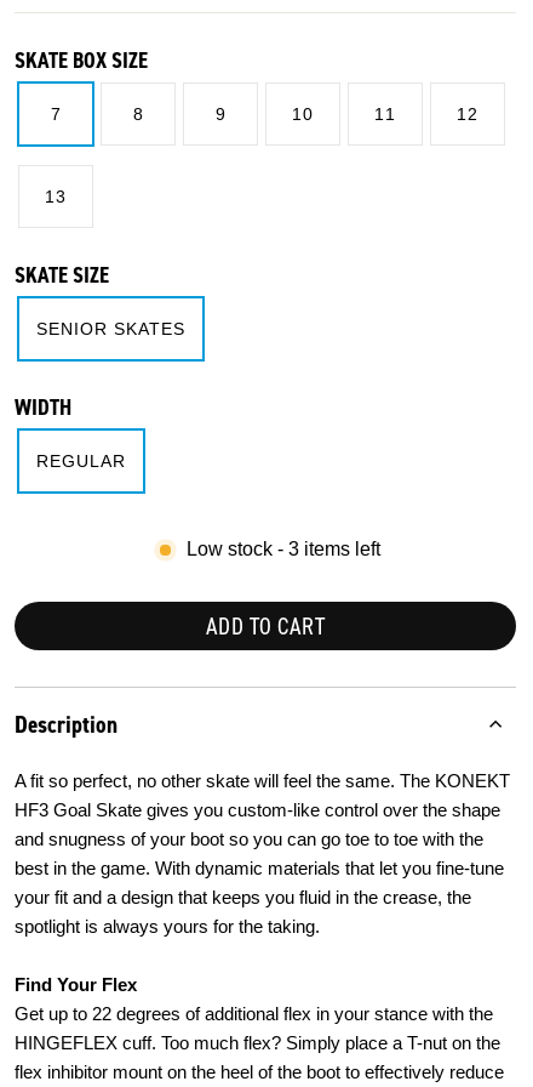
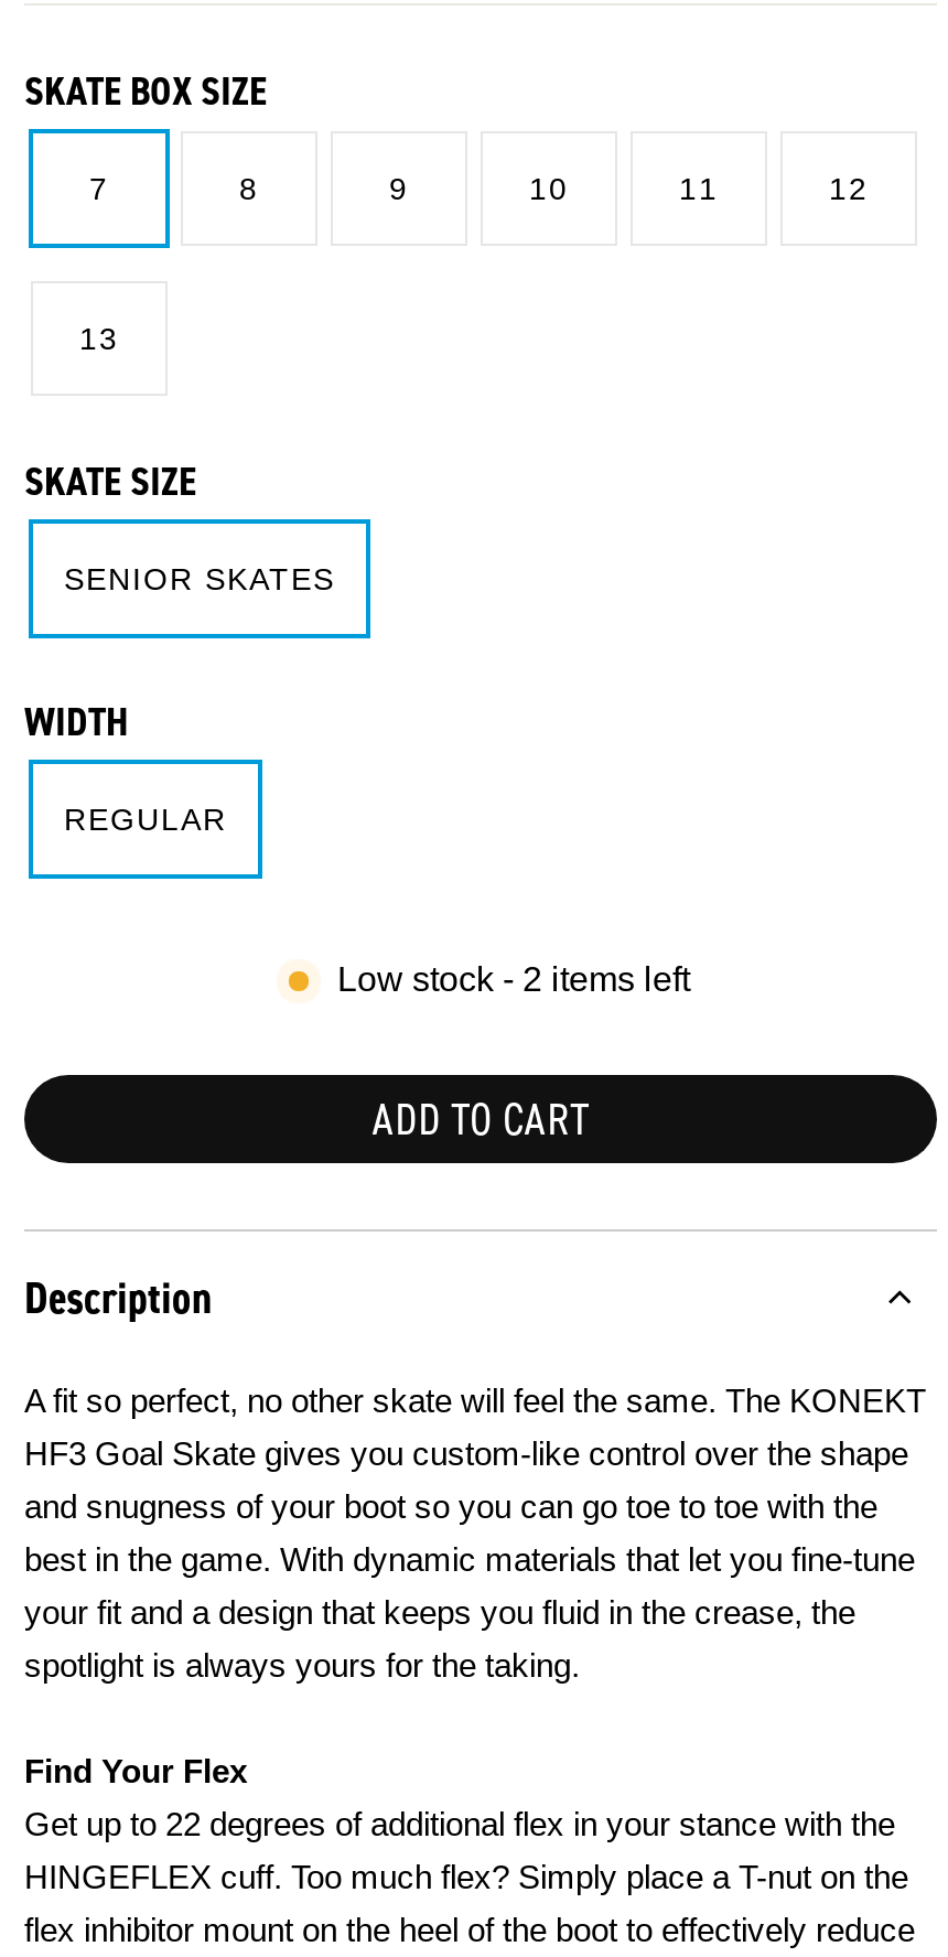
- Low stock - 3 items left
+ Low stock - 2 items left
